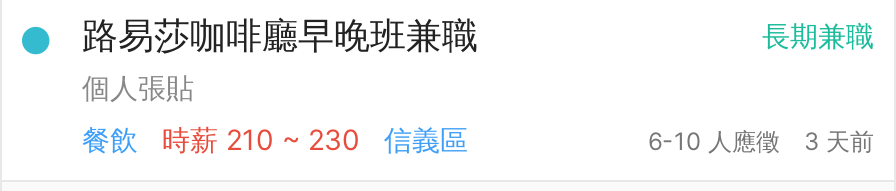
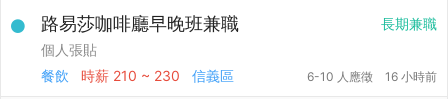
- 6-10 人應徵 3 天前
+ 6-10 人應徵 16 小時前
